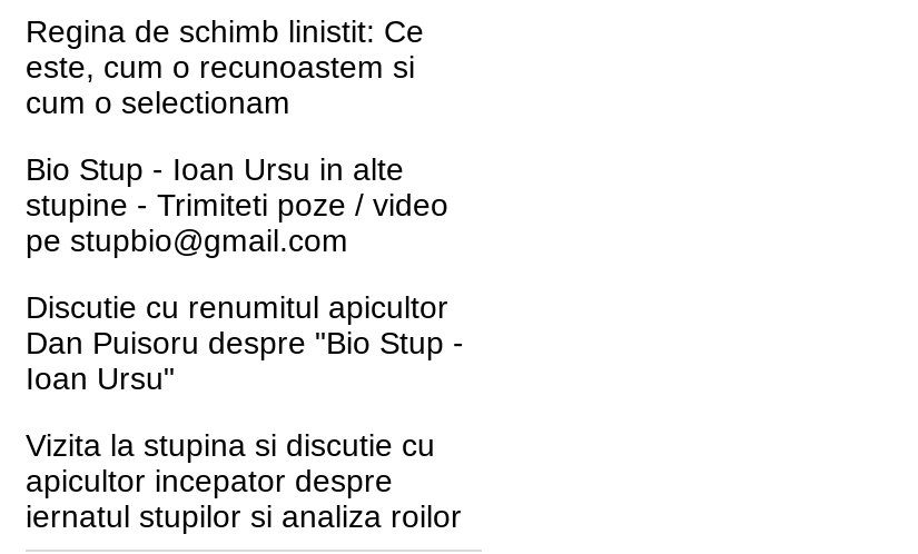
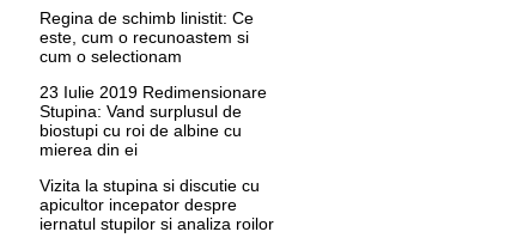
- Bio Stup - Ioan Ursu in alte
- stupine - Trimiteti poze / video
- pe stupbio@gmail.com
- Discutie cu renumitul apicultor
- Dan Puisoru despre "Bio Stup -
- Ioan Ursu"
+ 23 Iulie 2019 Redimensionare
+ Stupina: Vand surplusul de
+ biostupi cu roi de albine cu
+ mierea din ei
